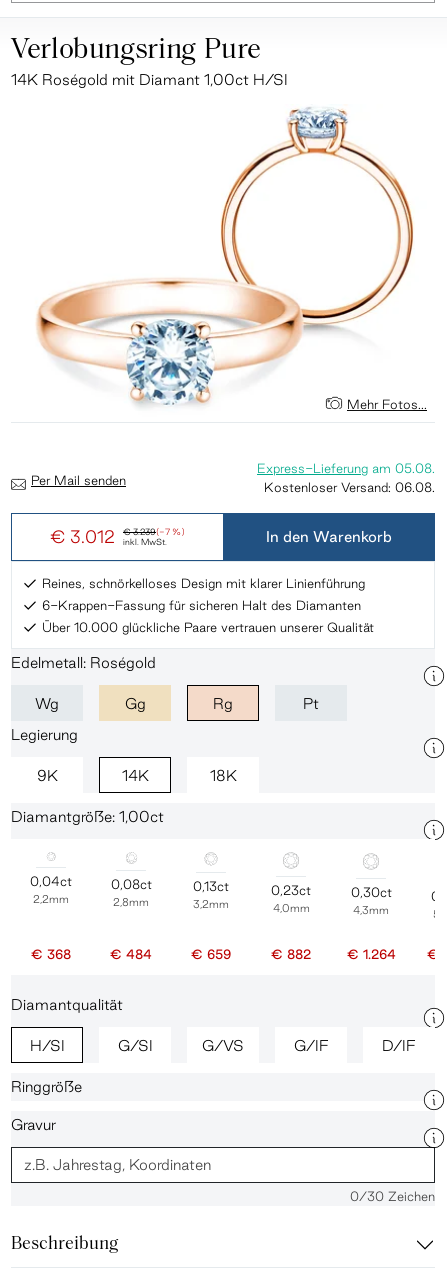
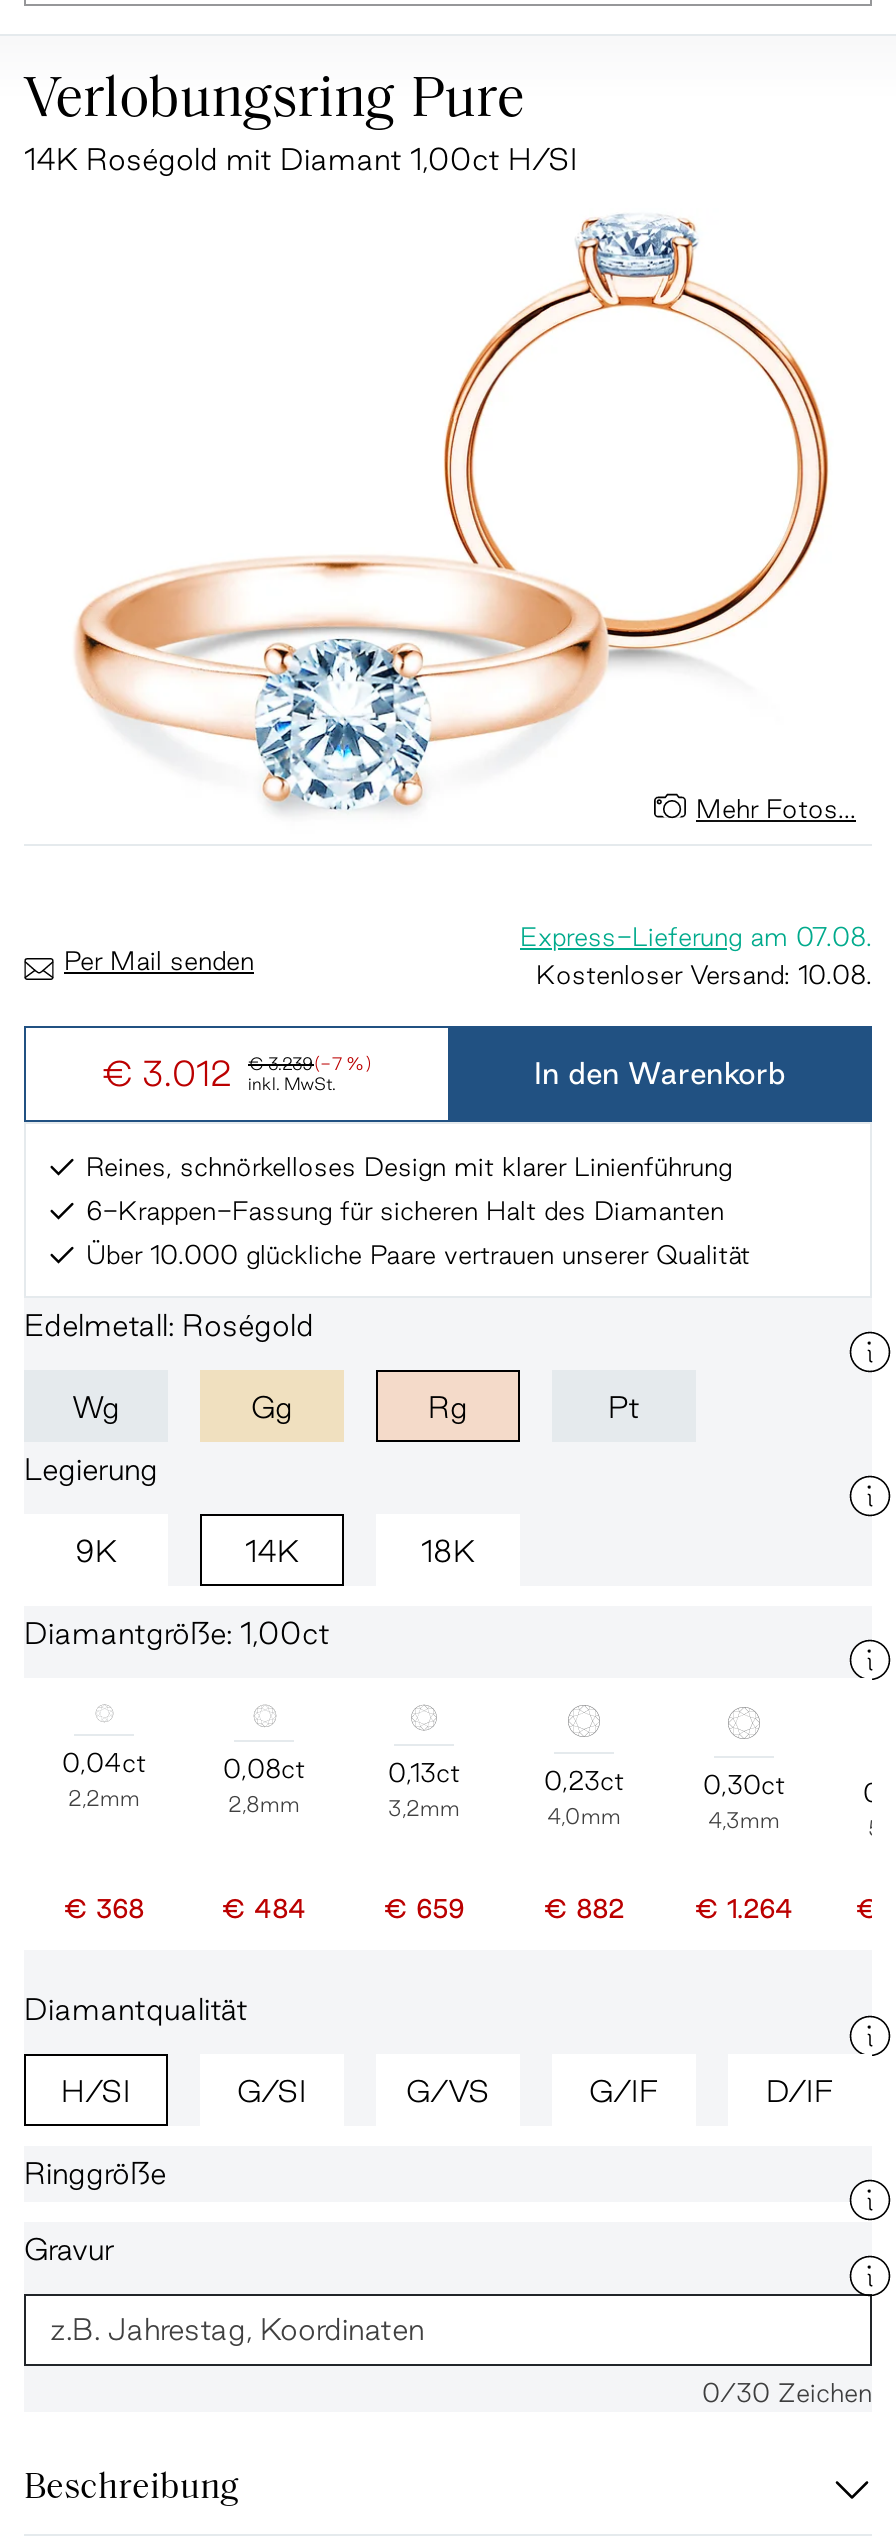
- Express-Lieferung am 05.08.
+ Express-Lieferung am 07.08.

- Kostenloser Versand: 06.08.
+ Kostenloser Versand: 10.08.
